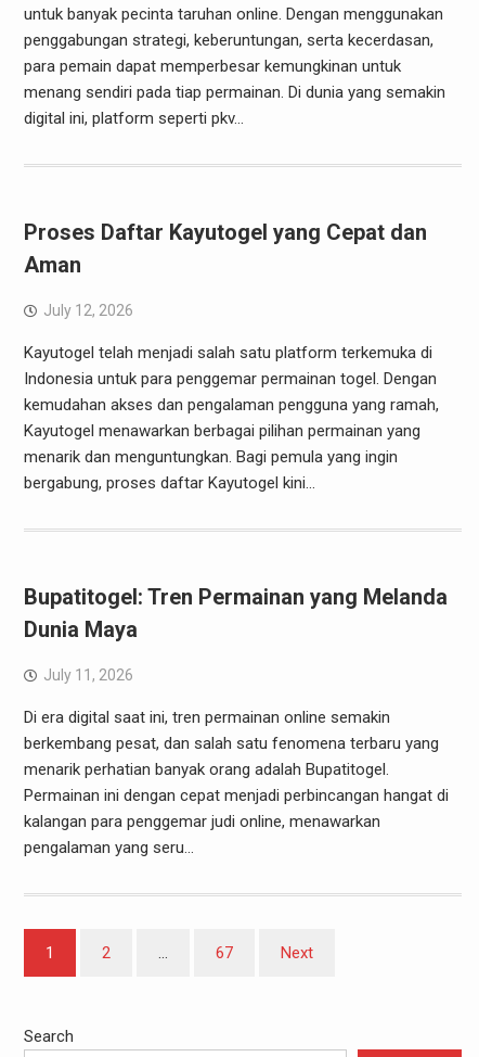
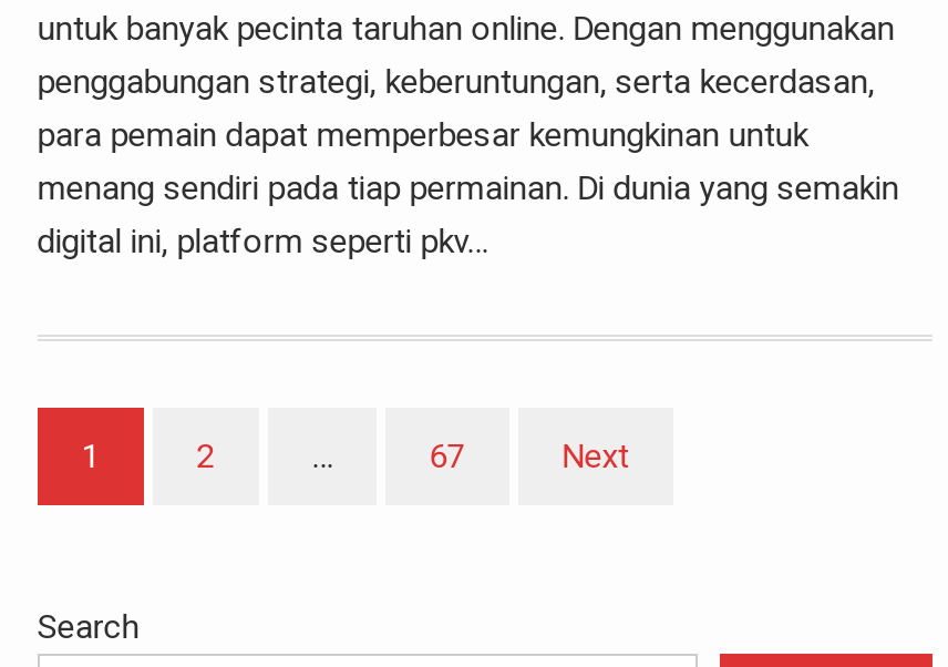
- Proses Daftar Kayutogel yang Cepat dan
- Aman
- July 12, 2026
- Kayutogel telah menjadi salah satu platform terkemuka di
- Indonesia untuk para penggemar permainan togel. Dengan
- kemudahan akses dan pengalaman pengguna yang ramah,
- Kayutogel menawarkan berbagai pilihan permainan yang
- menarik dan menguntungkan. Bagi pemula yang ingin
- bergabung, proses daftar Kayutogel kini…

- Bupatitogel: Tren Permainan yang Melanda
- Dunia Maya
- July 11, 2026
- Di era digital saat ini, tren permainan online semakin
- berkembang pesat, dan salah satu fenomena terbaru yang
- menarik perhatian banyak orang adalah Bupatitogel.
- Permainan ini dengan cepat menjadi perbincangan hangat di
- kalangan para penggemar judi online, menawarkan
- pengalaman yang seru…
